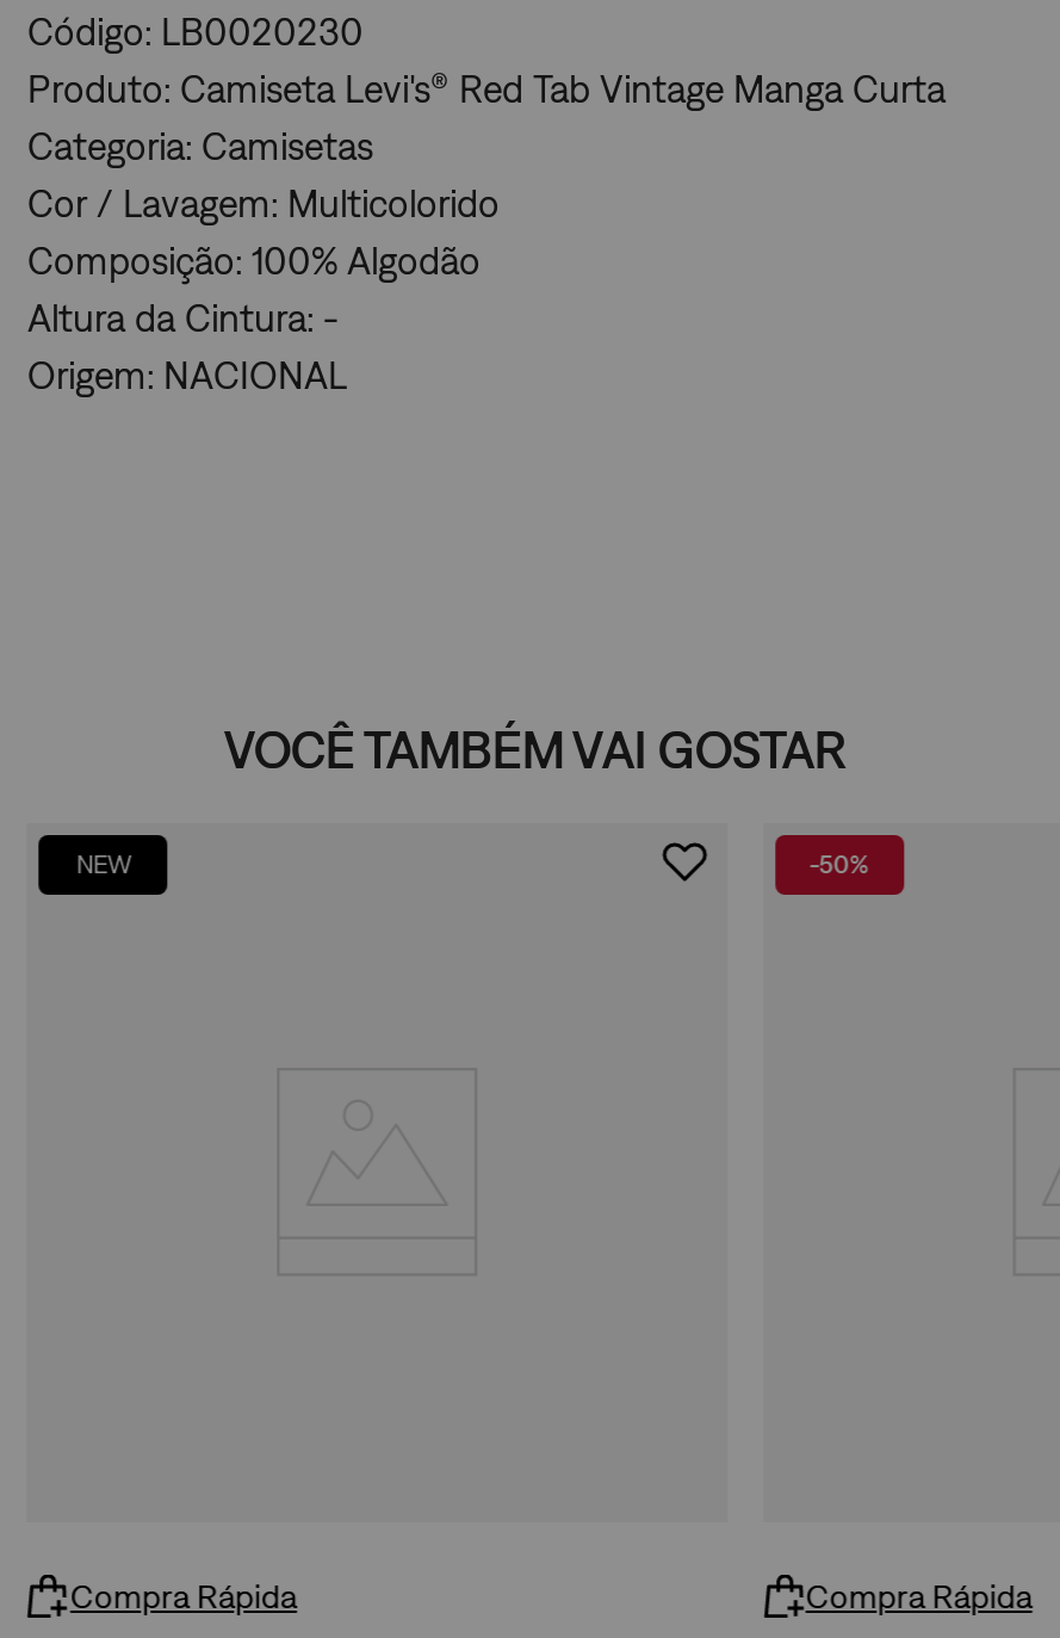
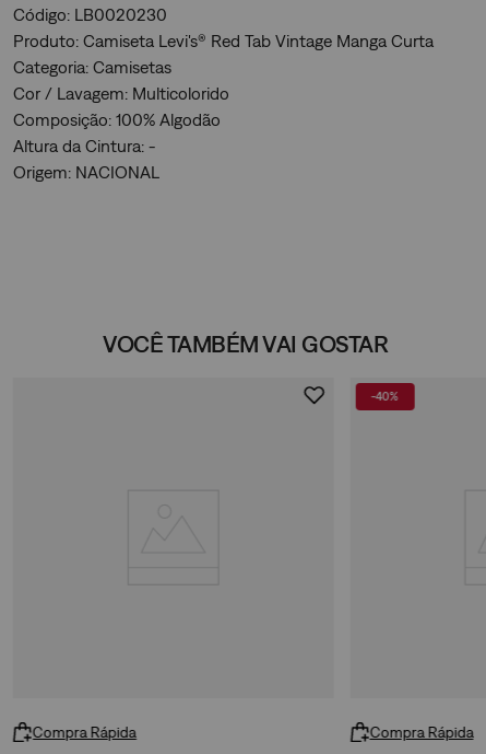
- NEW

- -50%
+ -40%
